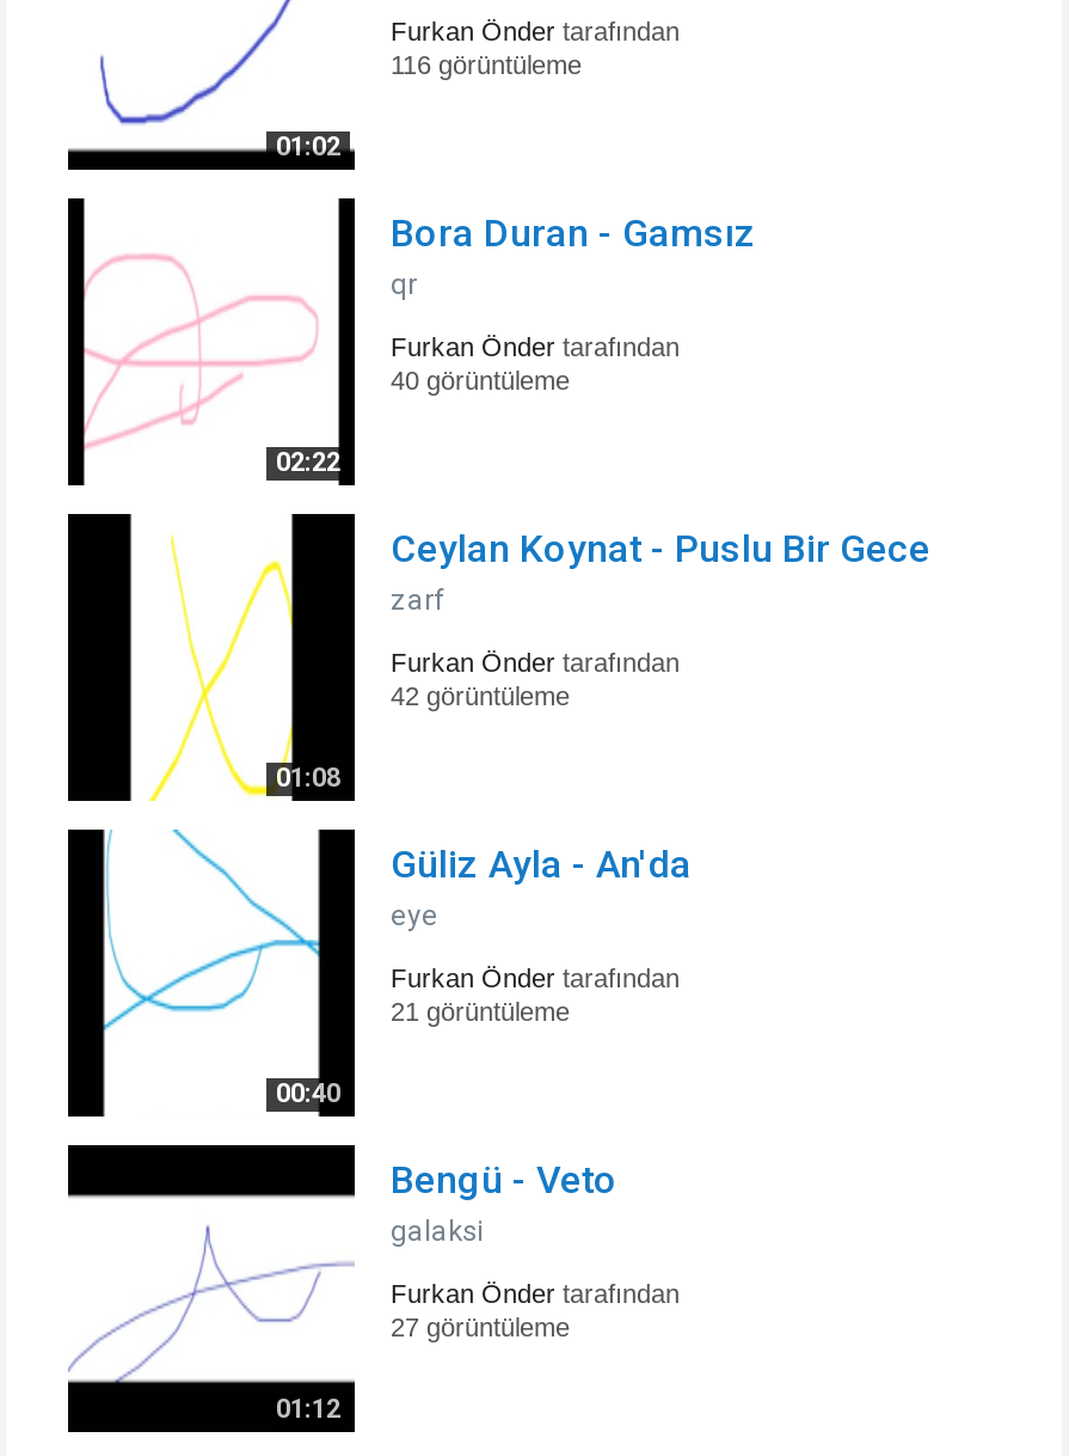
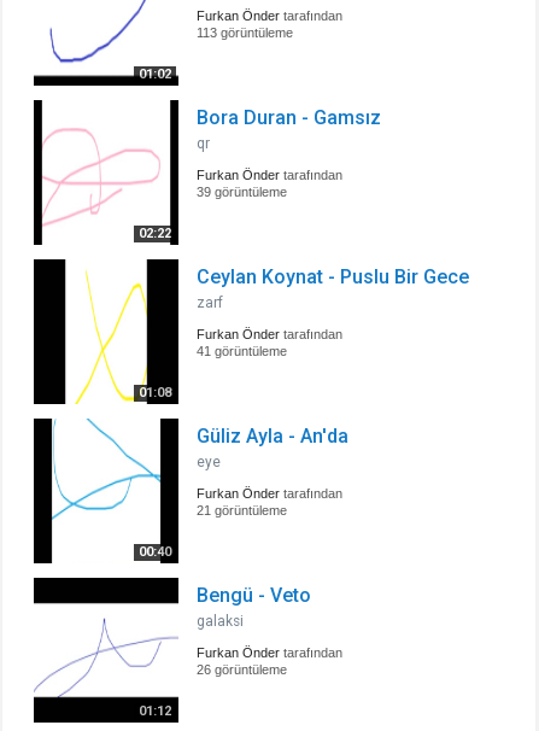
- 116 görüntüleme
+ 113 görüntüleme

- 40 görüntüleme
+ 39 görüntüleme

- 42 görüntüleme
+ 41 görüntüleme

- 27 görüntüleme
+ 26 görüntüleme
